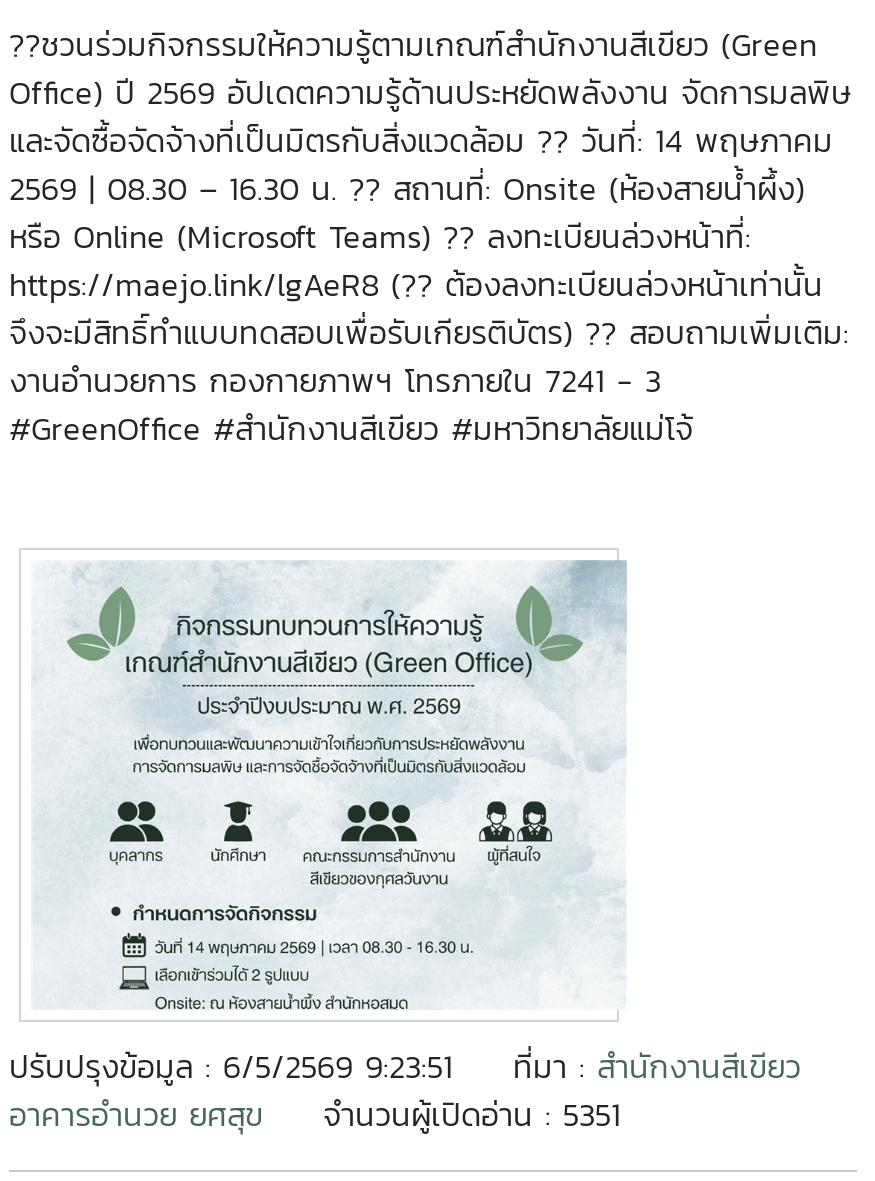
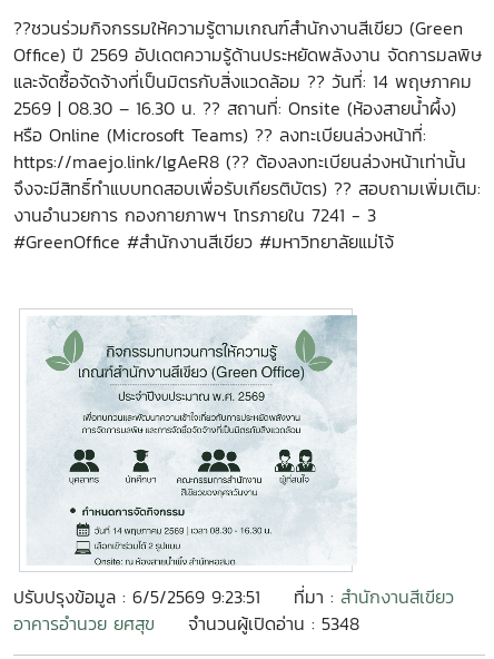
- จำนวนผู้เปิดอ่าน : 5351
+ จำนวนผู้เปิดอ่าน : 5348
